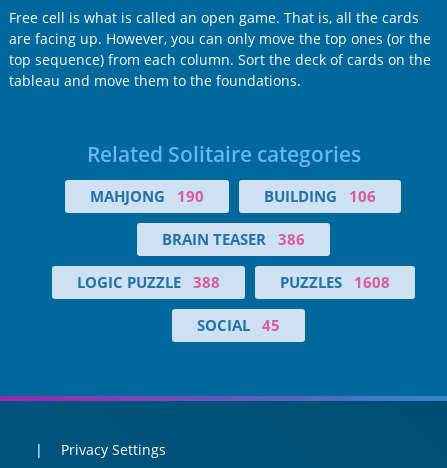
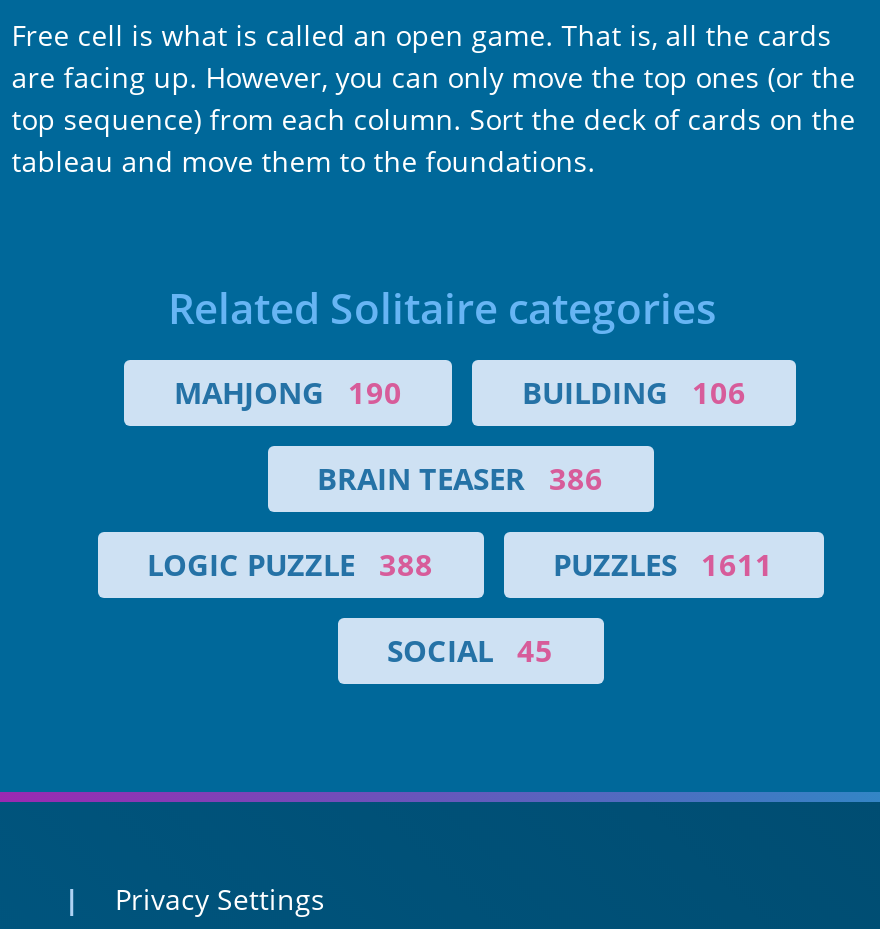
- PUZZLES 1608
+ PUZZLES 1611
